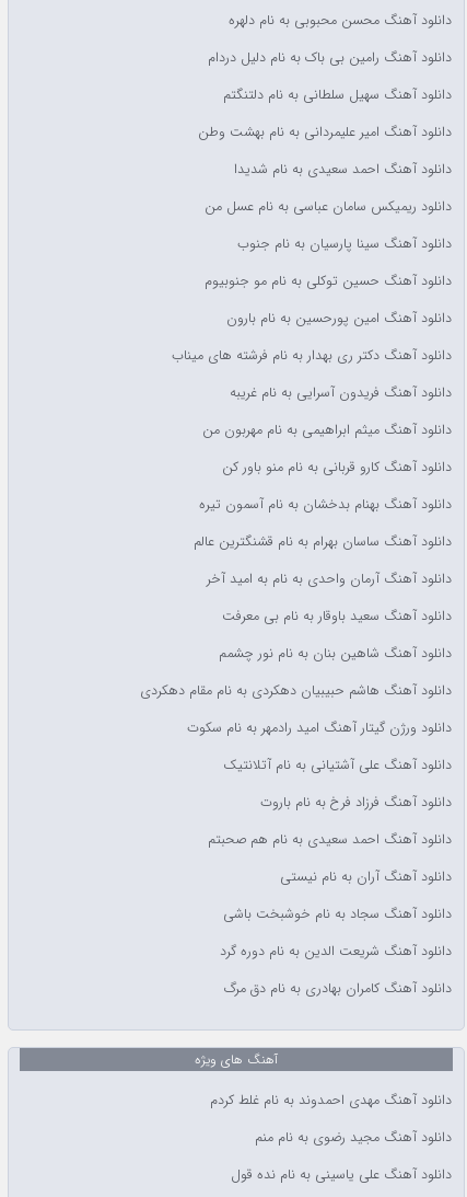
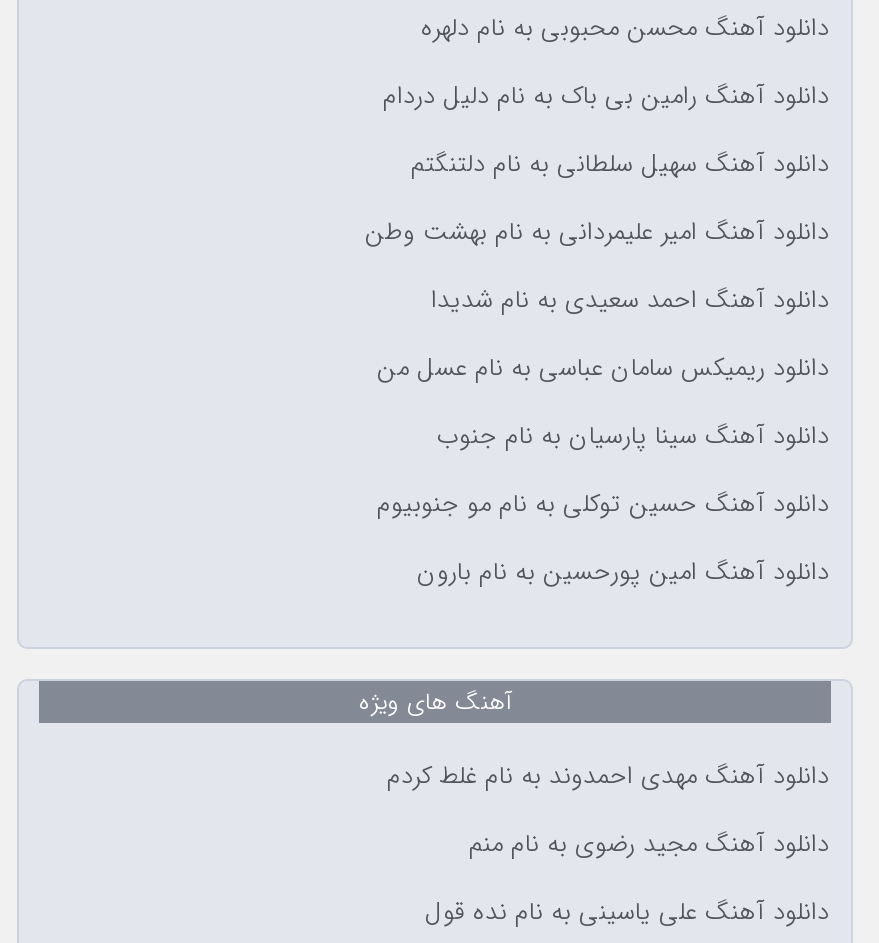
- دانلود آهنگ دکتر ری بهدار به نام فرشته های میناب
- دانلود آهنگ فریدون آسرایی به نام غریبه
- دانلود آهنگ میثم ابراهیمی به نام مهربون من
- دانلود آهنگ کارو قربانی به نام منو باور کن
- دانلود آهنگ بهنام بدخشان به نام آسمون تیره
- دانلود آهنگ ساسان بهرام به نام قشنگترین عالم
- دانلود آهنگ آرمان واحدی به نام به امید آخر
- دانلود آهنگ سعید باوقار به نام بی معرفت
- دانلود آهنگ شاهین بنان به نام نور چشمم
- دانلود آهنگ هاشم حبیبیان دهکردی به نام مقام دهکردی
- دانلود ورژن گیتار آهنگ امید رادمهر به نام سکوت
- دانلود آهنگ علی آشتیانی به نام آتلانتیک
- دانلود آهنگ فرزاد فرخ به نام باروت
- دانلود آهنگ احمد سعیدی به نام هم صحبتم
- دانلود آهنگ آران به نام نیستی
- دانلود آهنگ سجاد به نام خوشبخت باشی
- دانلود آهنگ شریعت الدین به نام دوره گرد
- دانلود آهنگ کامران بهادری به نام دق مرگ
